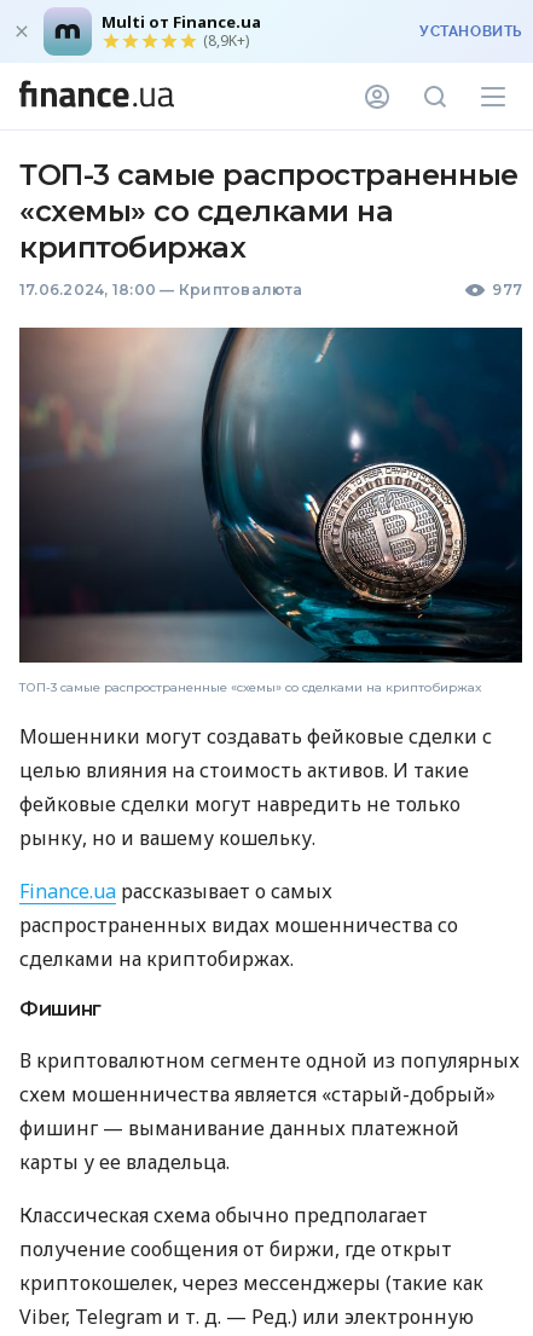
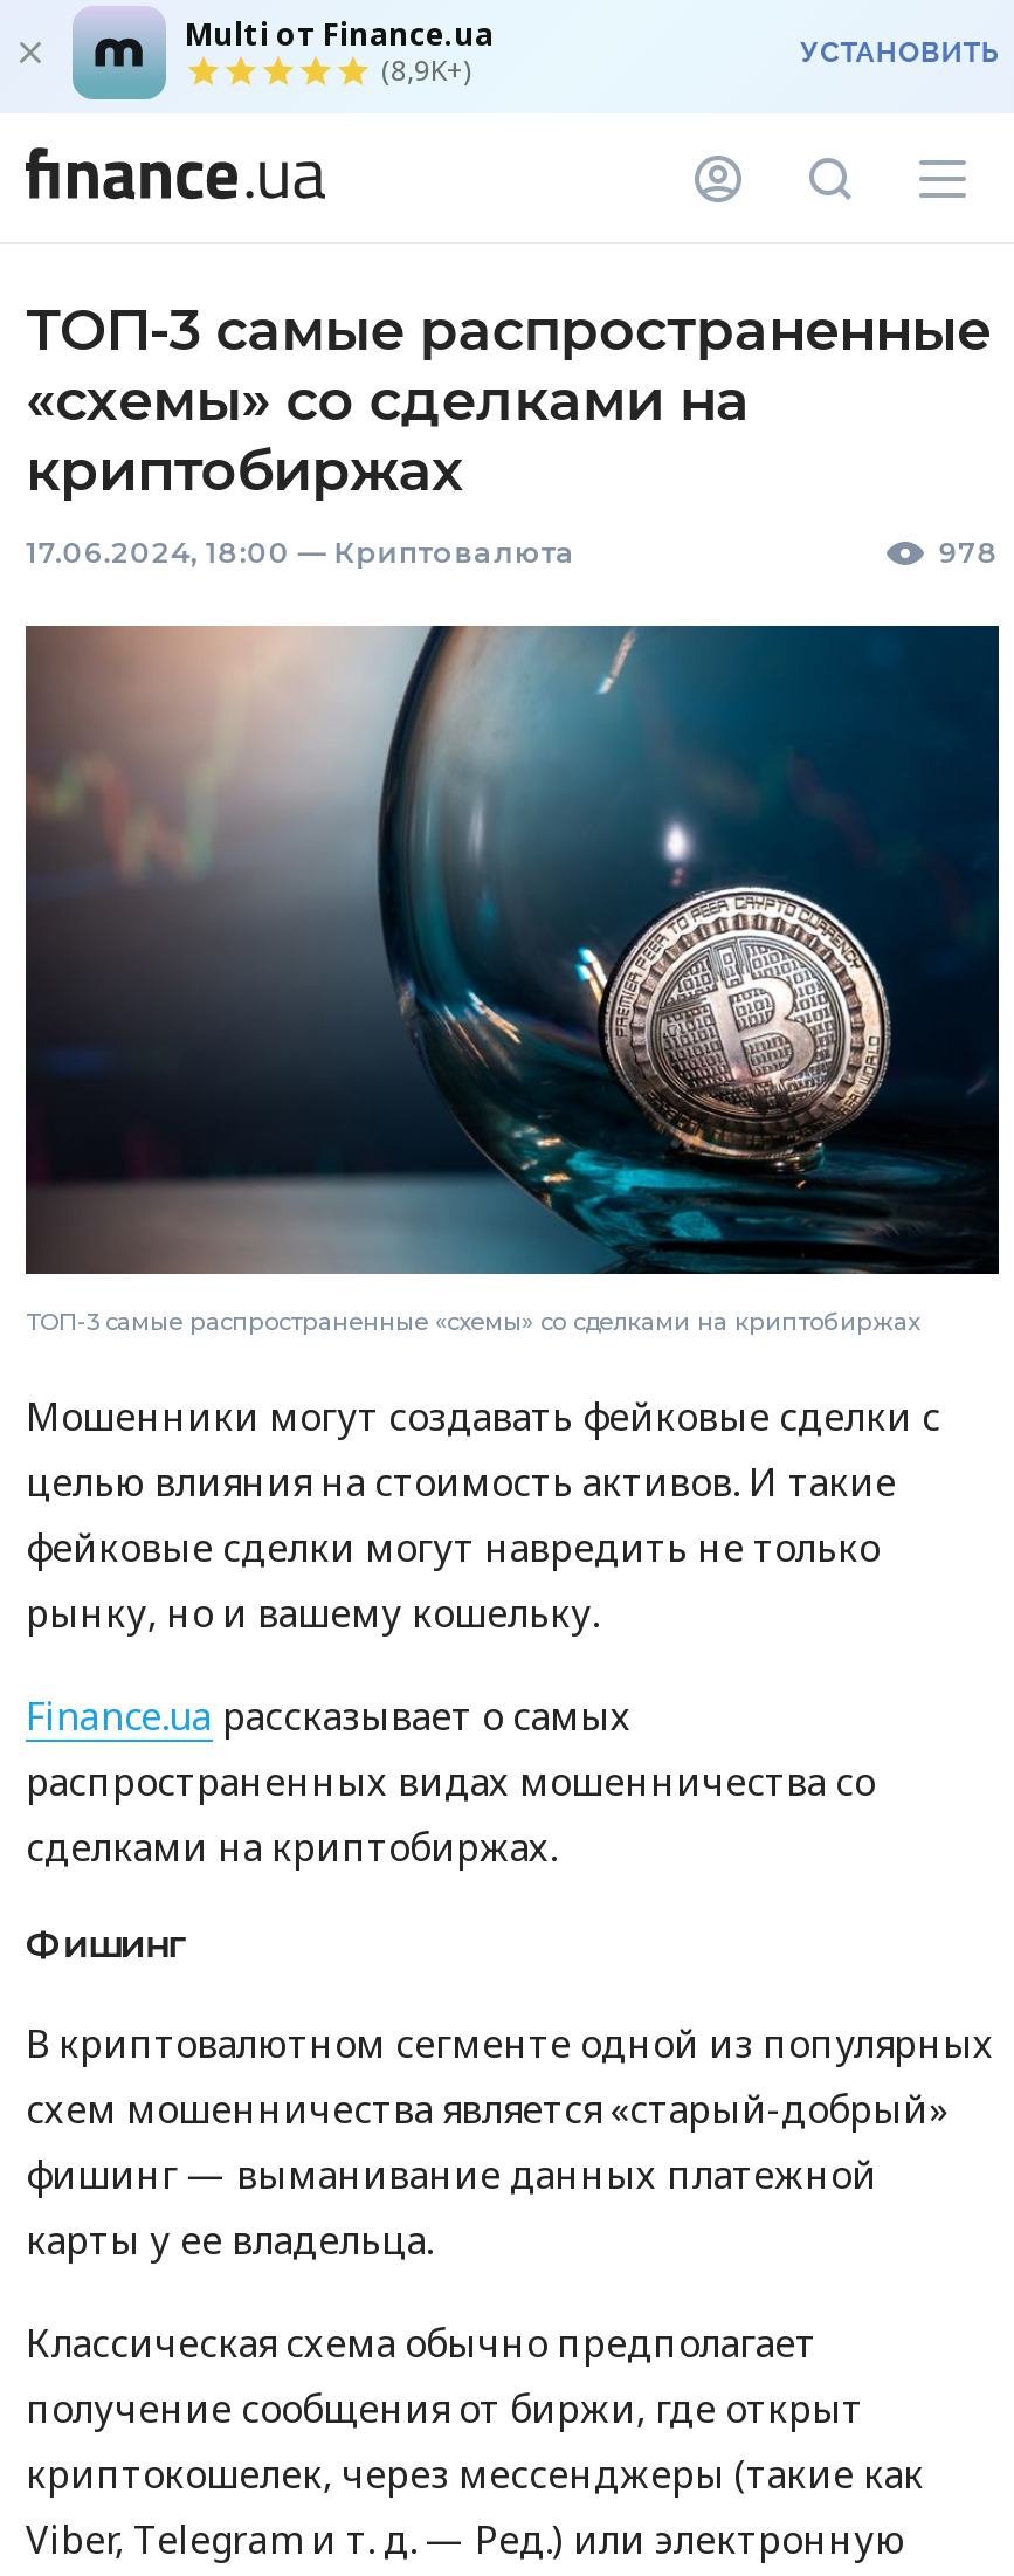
- 977
+ 978
